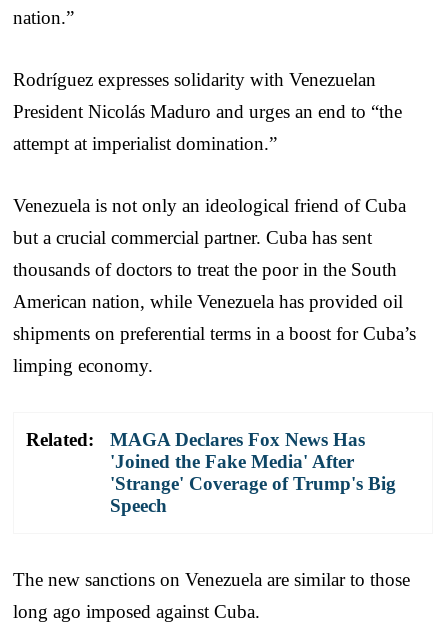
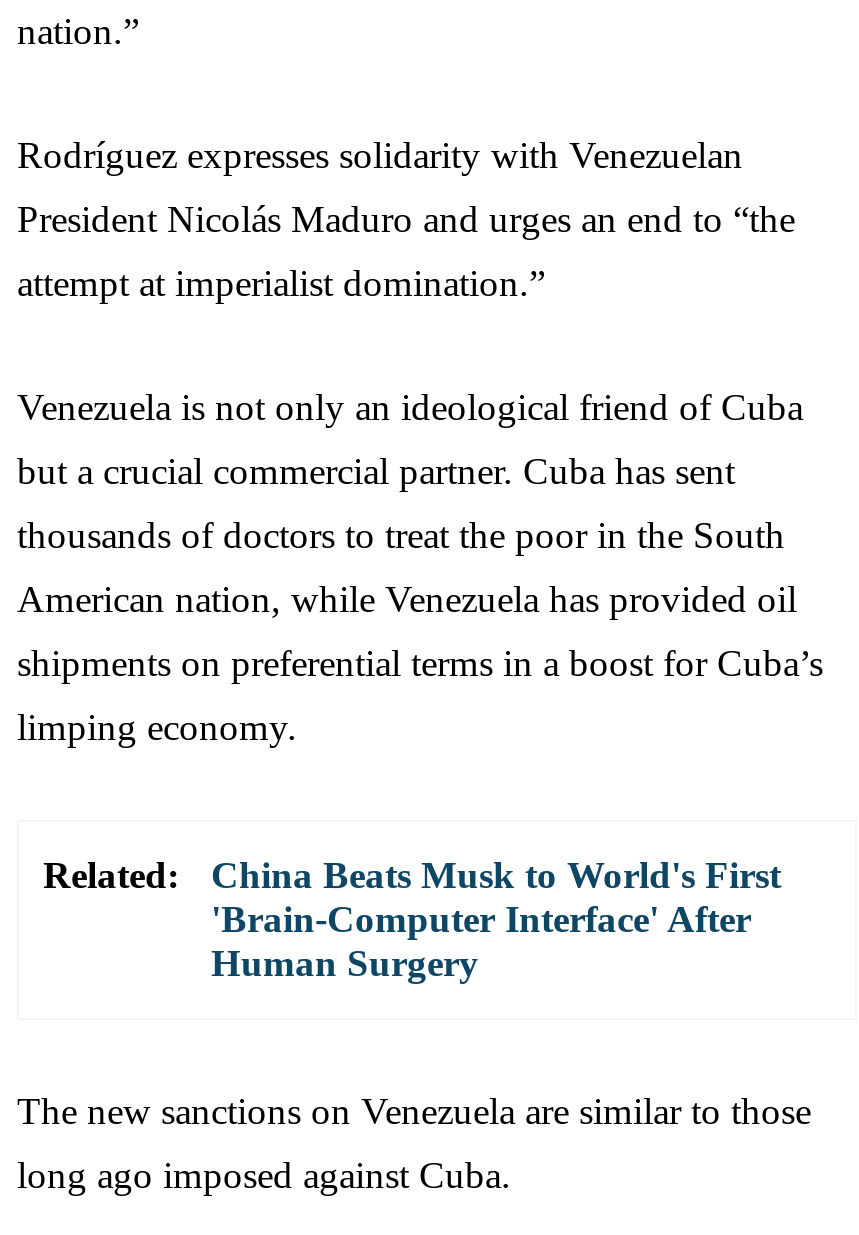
- MAGA Declares Fox News Has
- 'Joined the Fake Media' After
- 'Strange' Coverage of Trump's Big
- Speech
+ China Beats Musk to World's First
+ 'Brain-Computer Interface' After
+ Human Surgery
